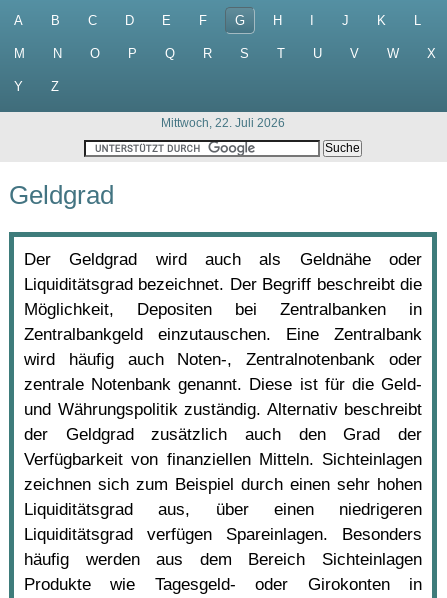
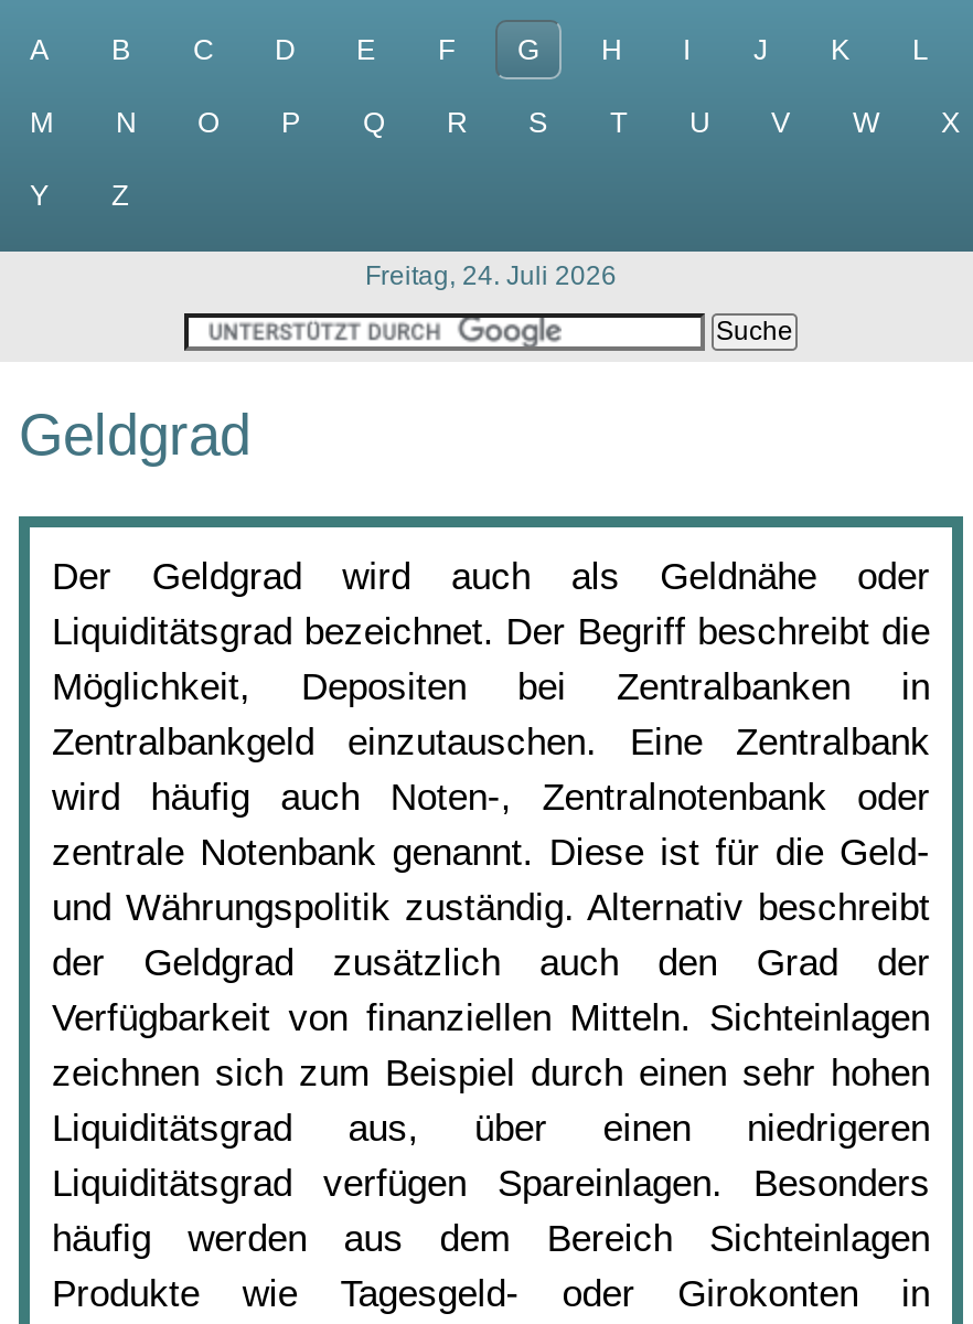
- Mittwoch, 22. Juli 2026
+ Freitag, 24. Juli 2026
